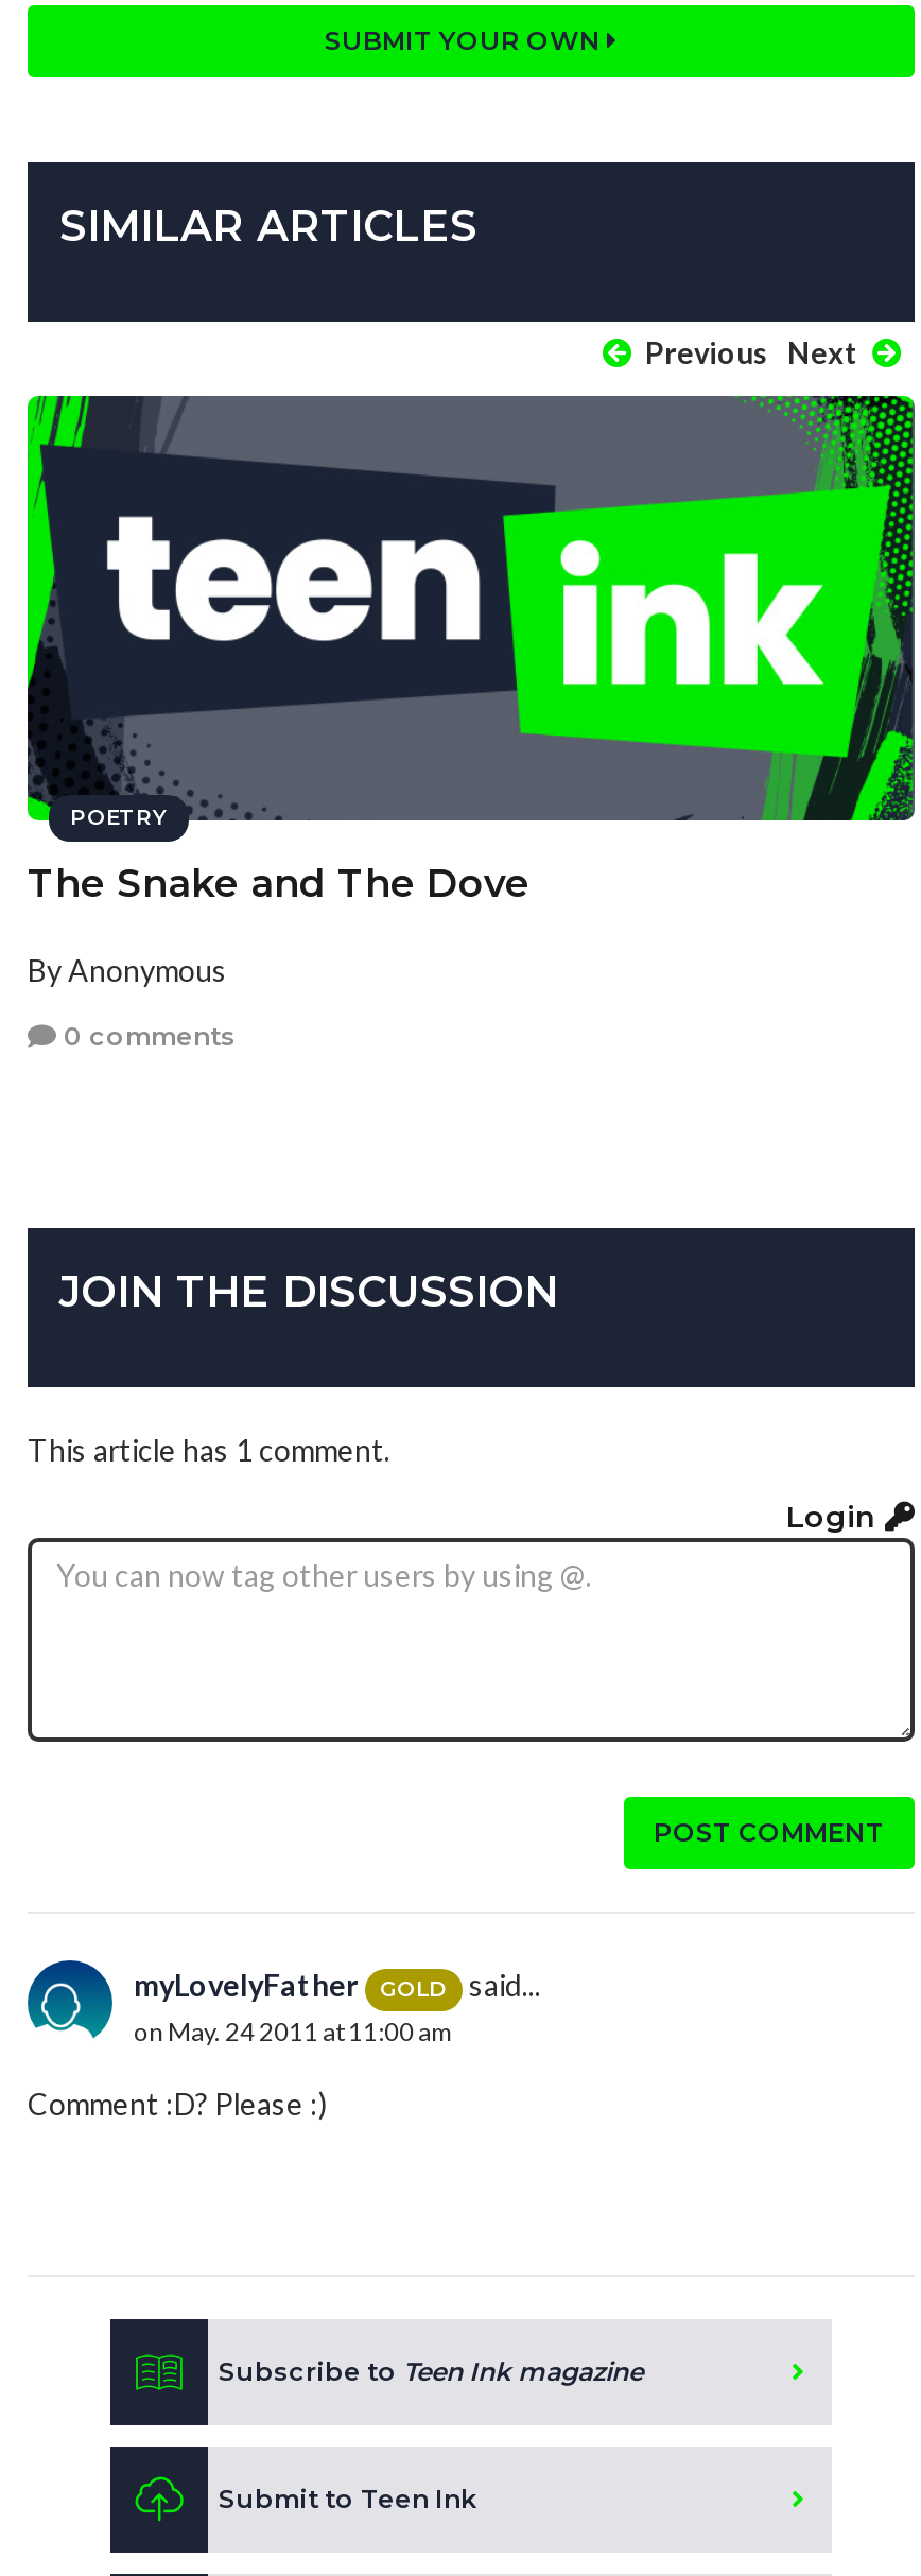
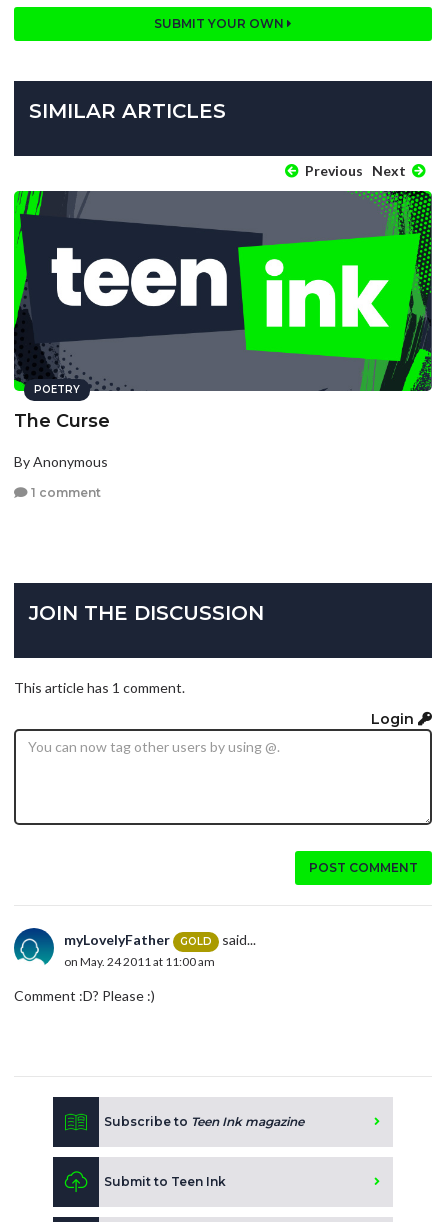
- The Snake and The Dove
+ The Curse

- 0 comments
+ 1 comment
